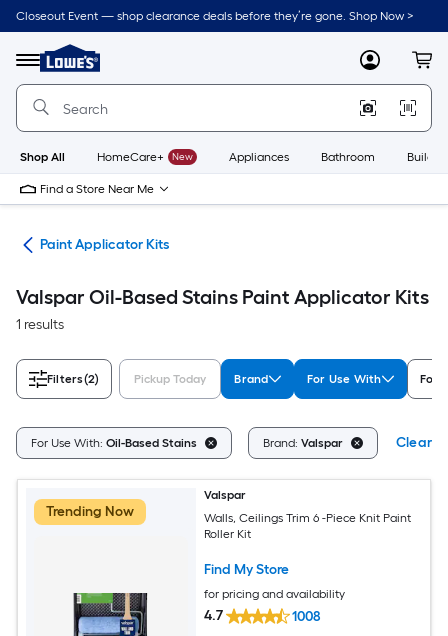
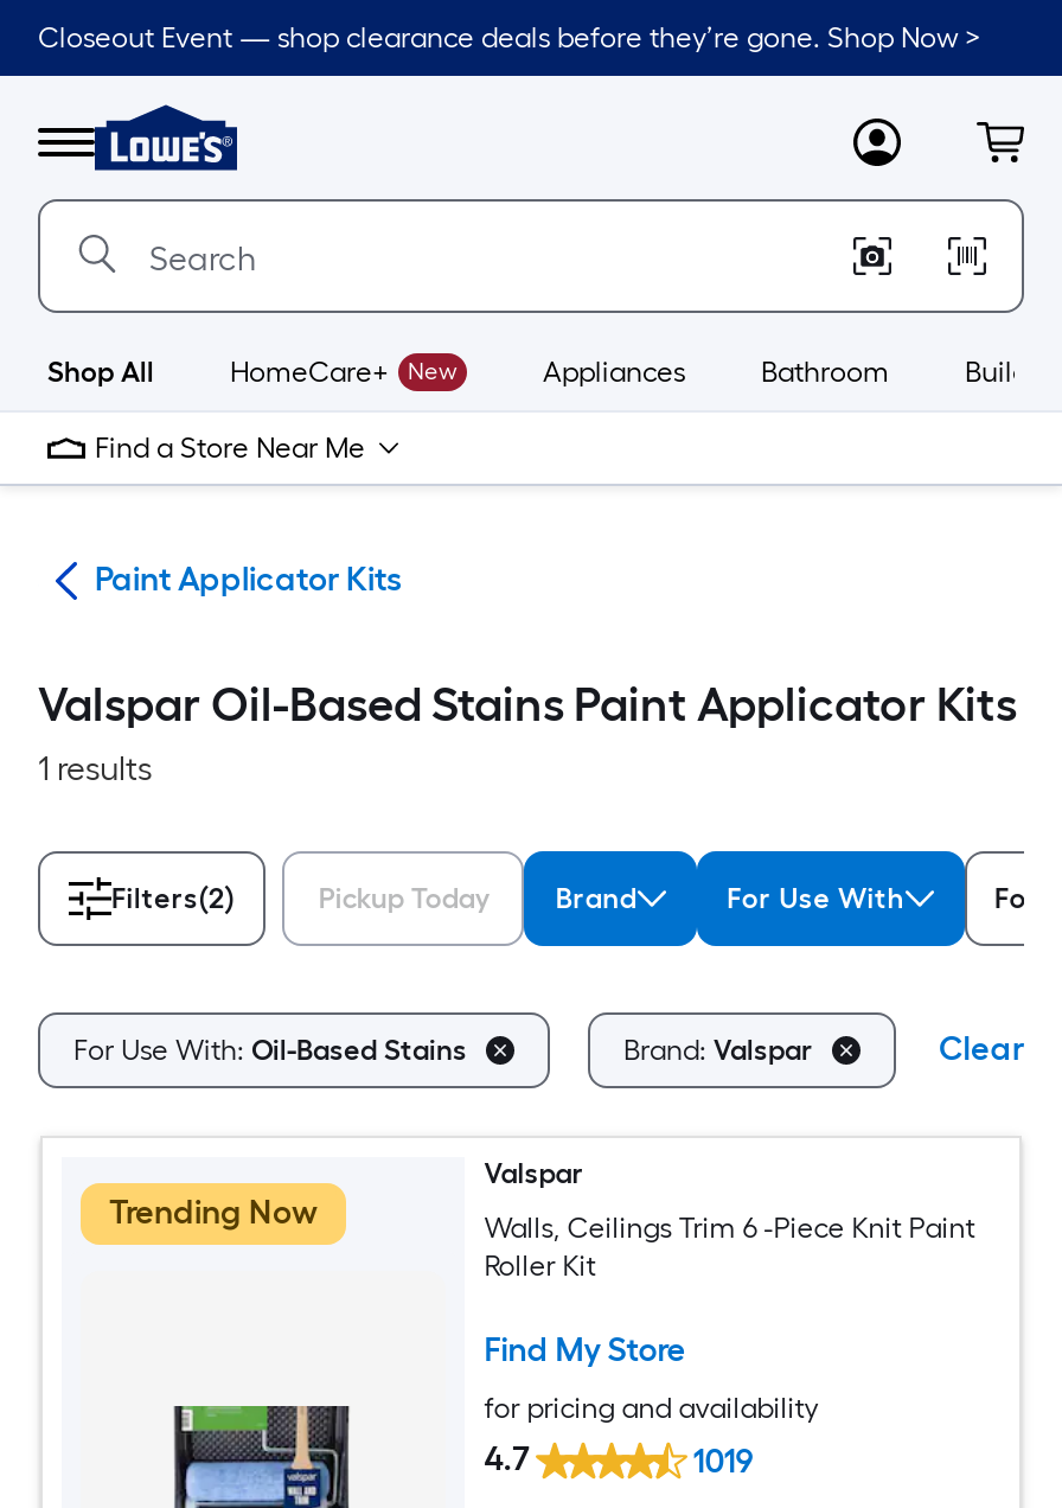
- 1008
+ 1019
